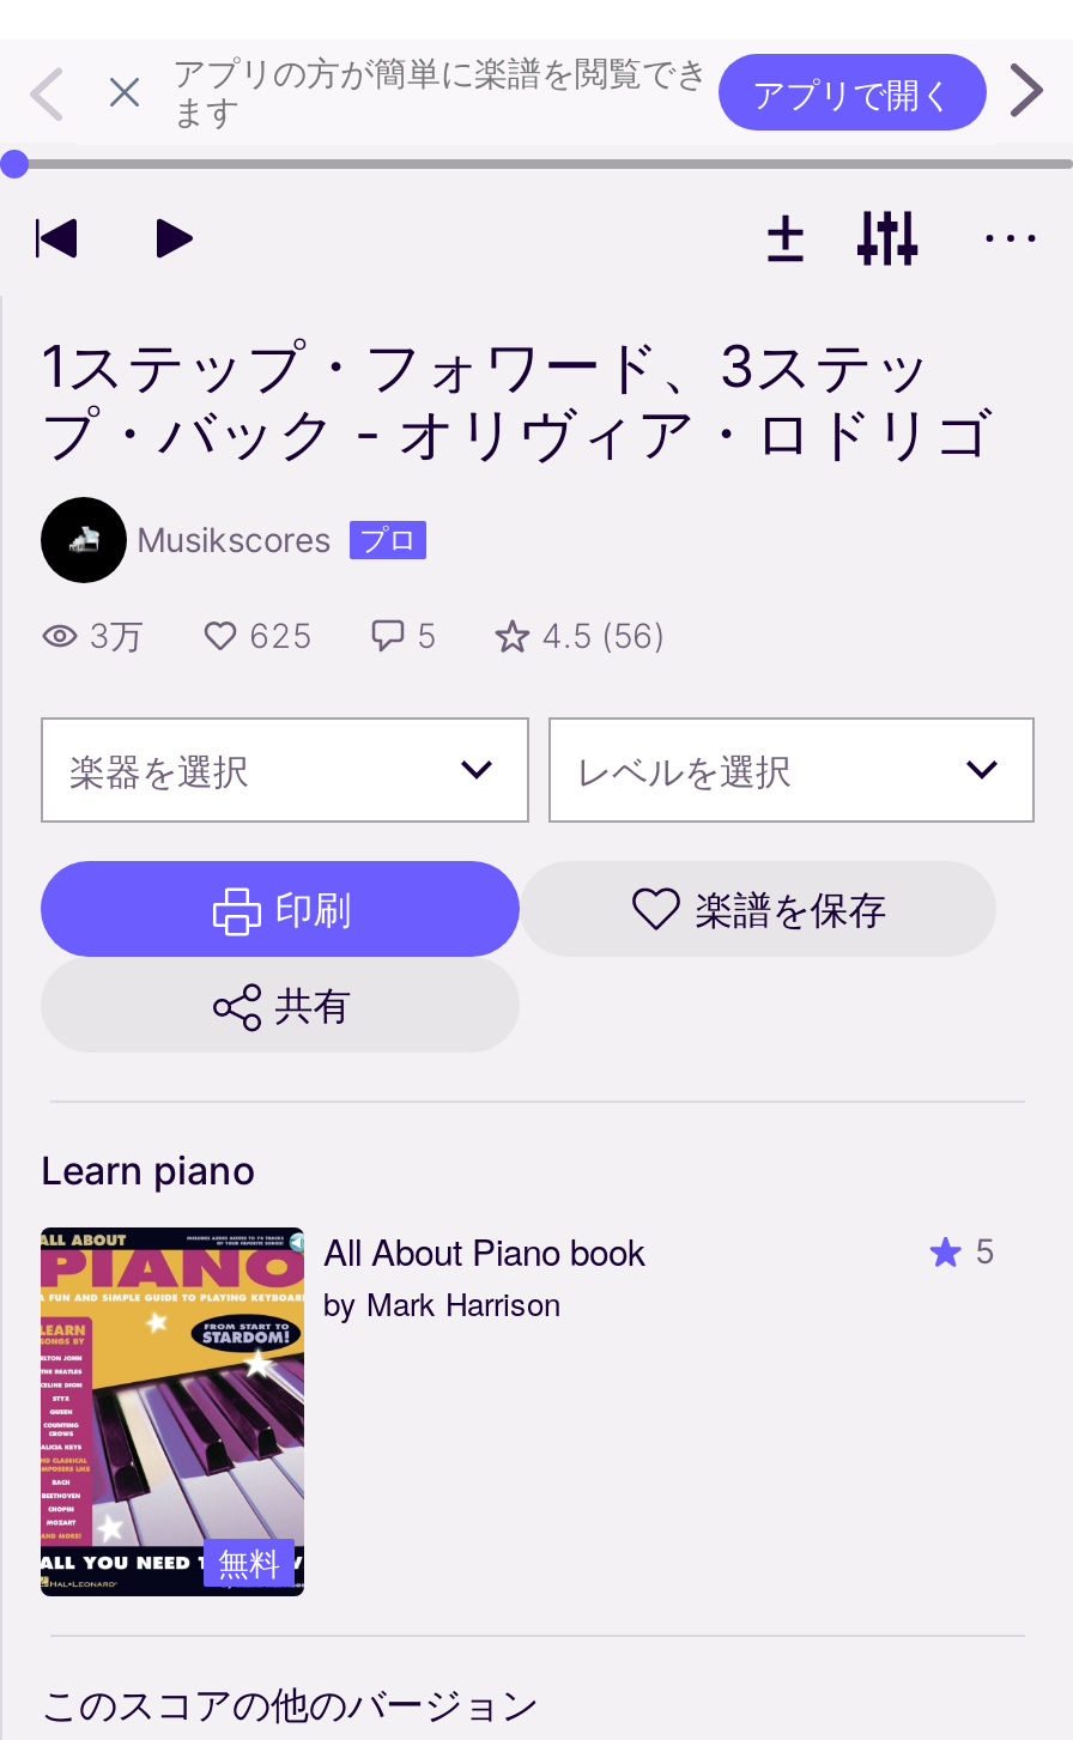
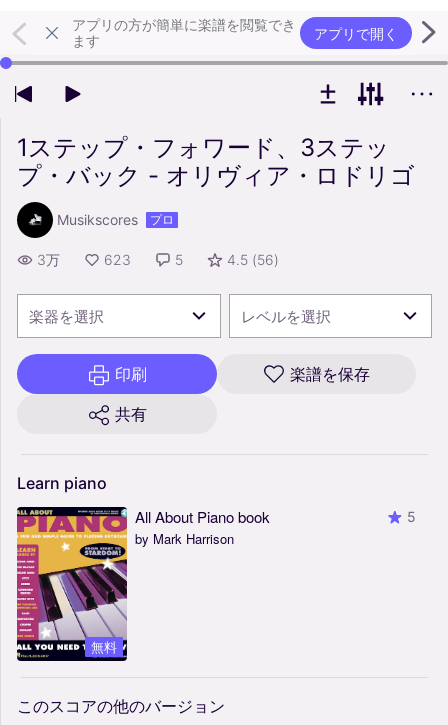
- 625
+ 623
